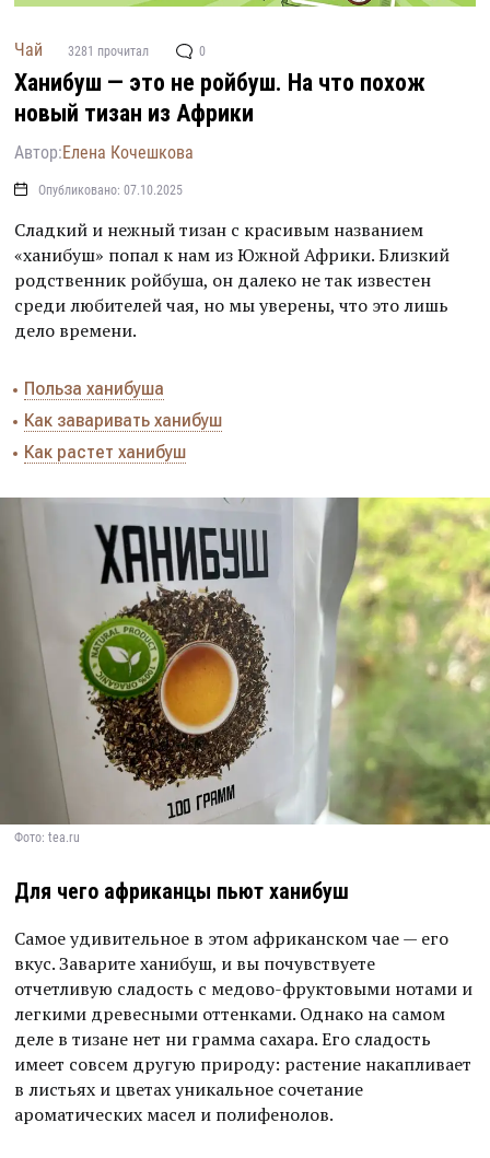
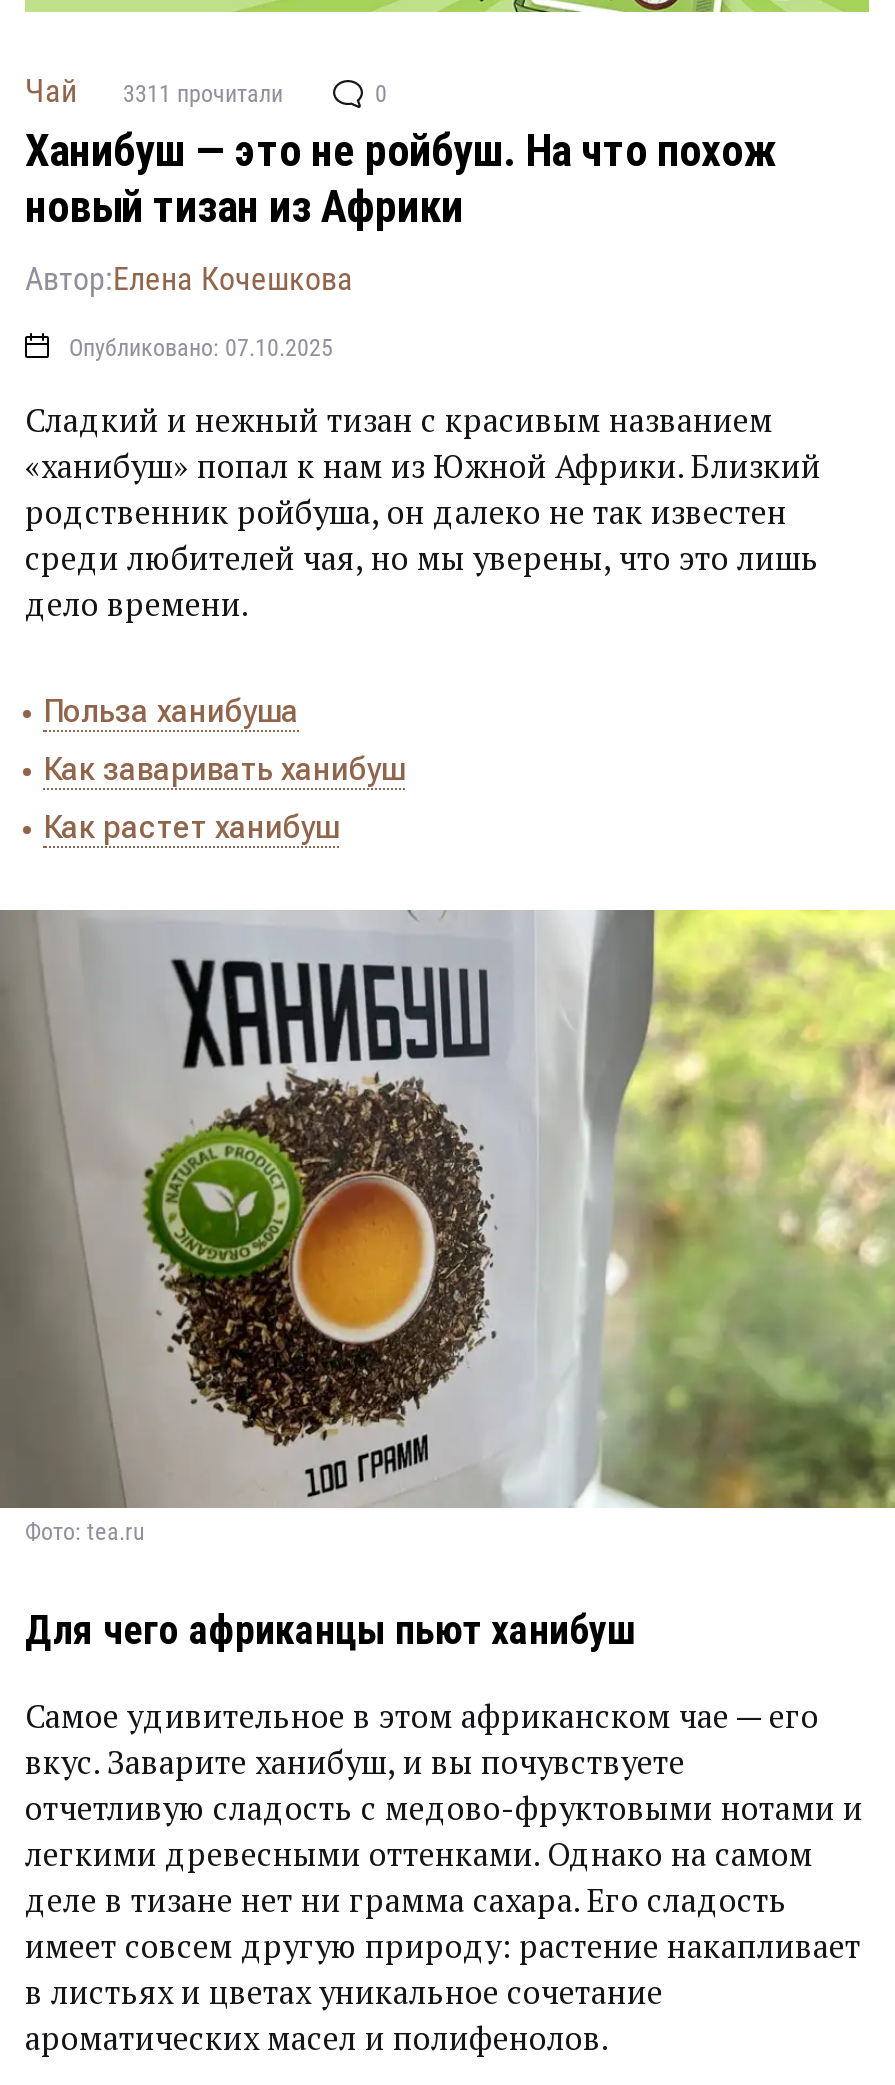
- Чай 3281 прочитал
+ Чай 3311 прочитали
